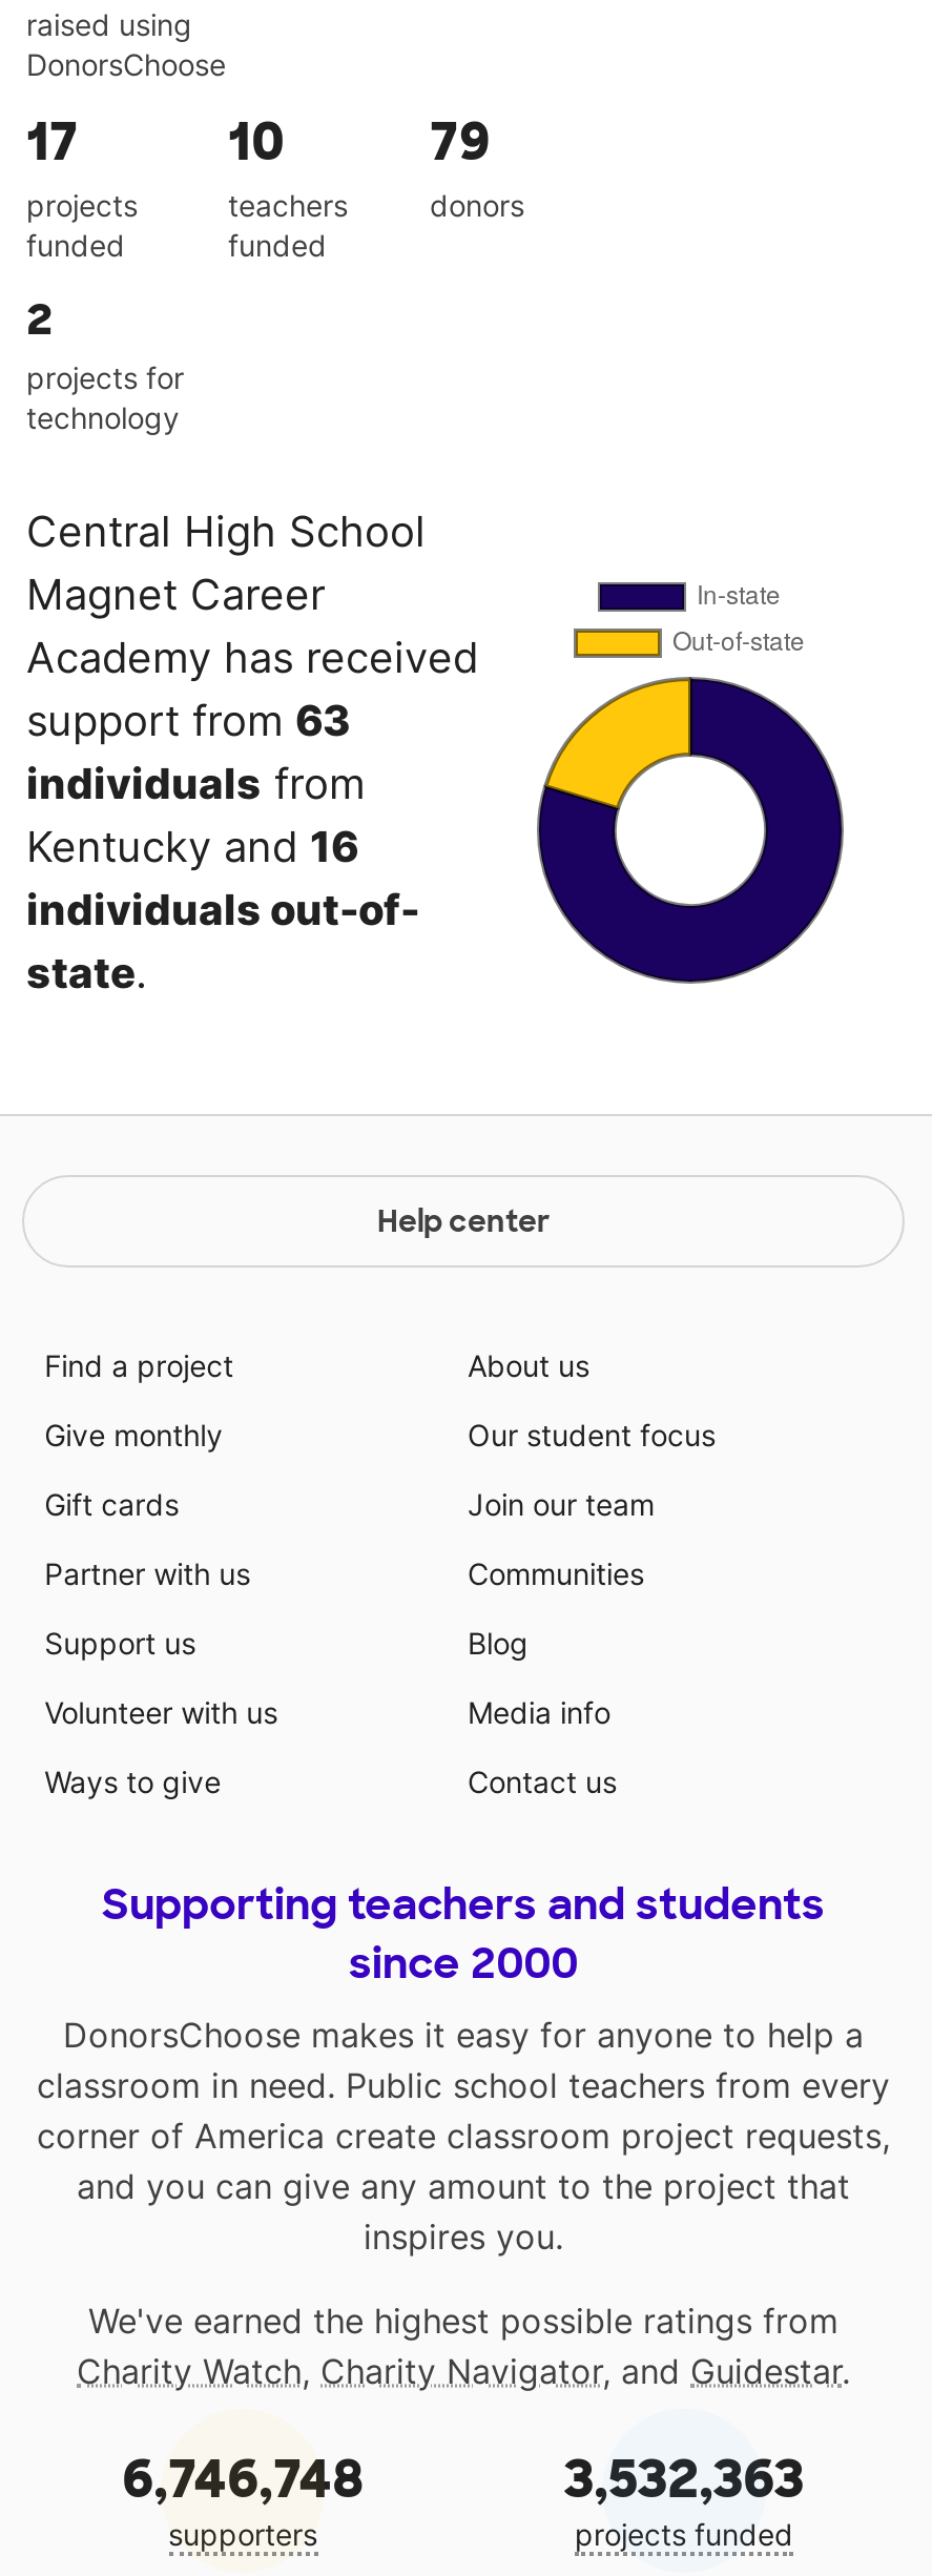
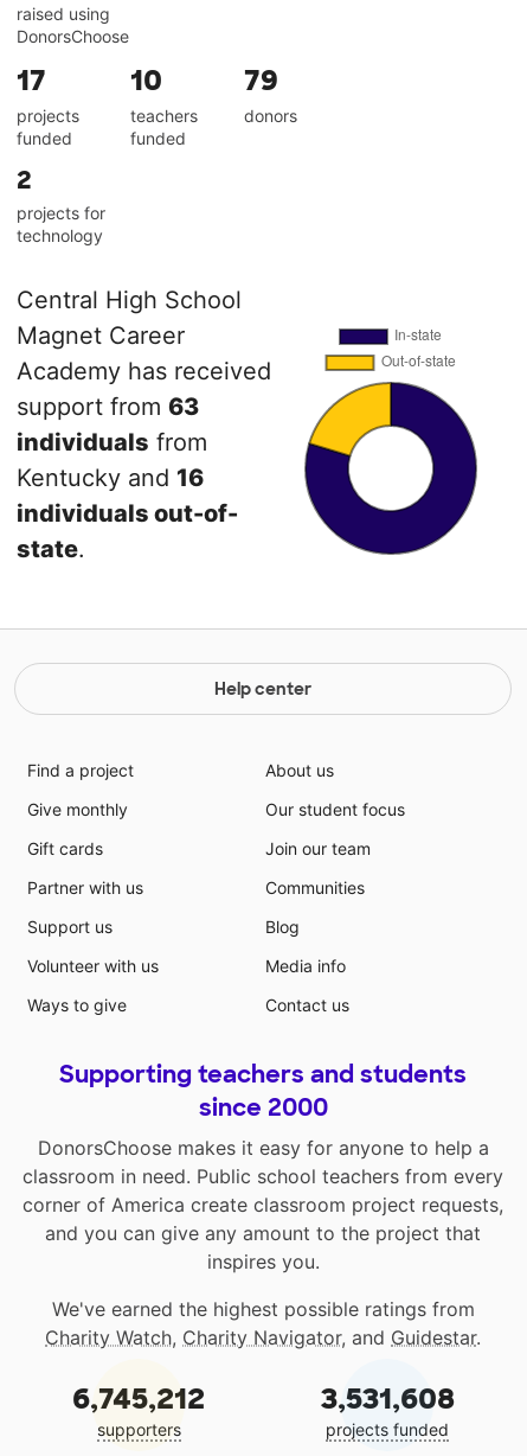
- 6,746,748
+ 6,745,212

- 3,532,363
+ 3,531,608
